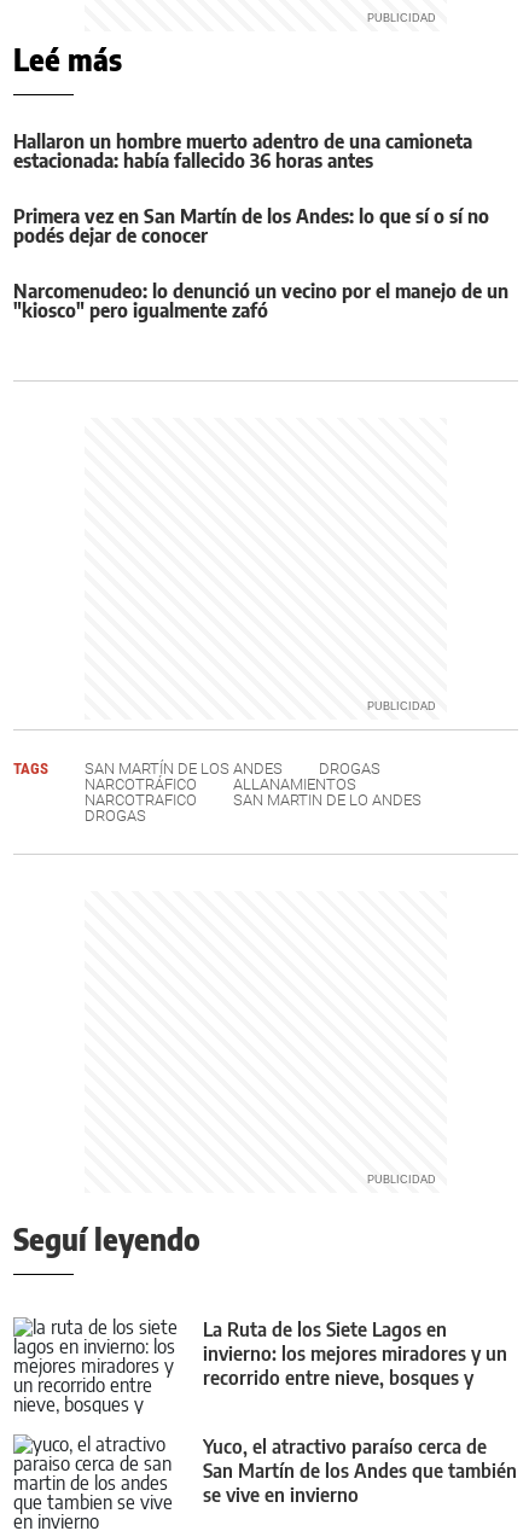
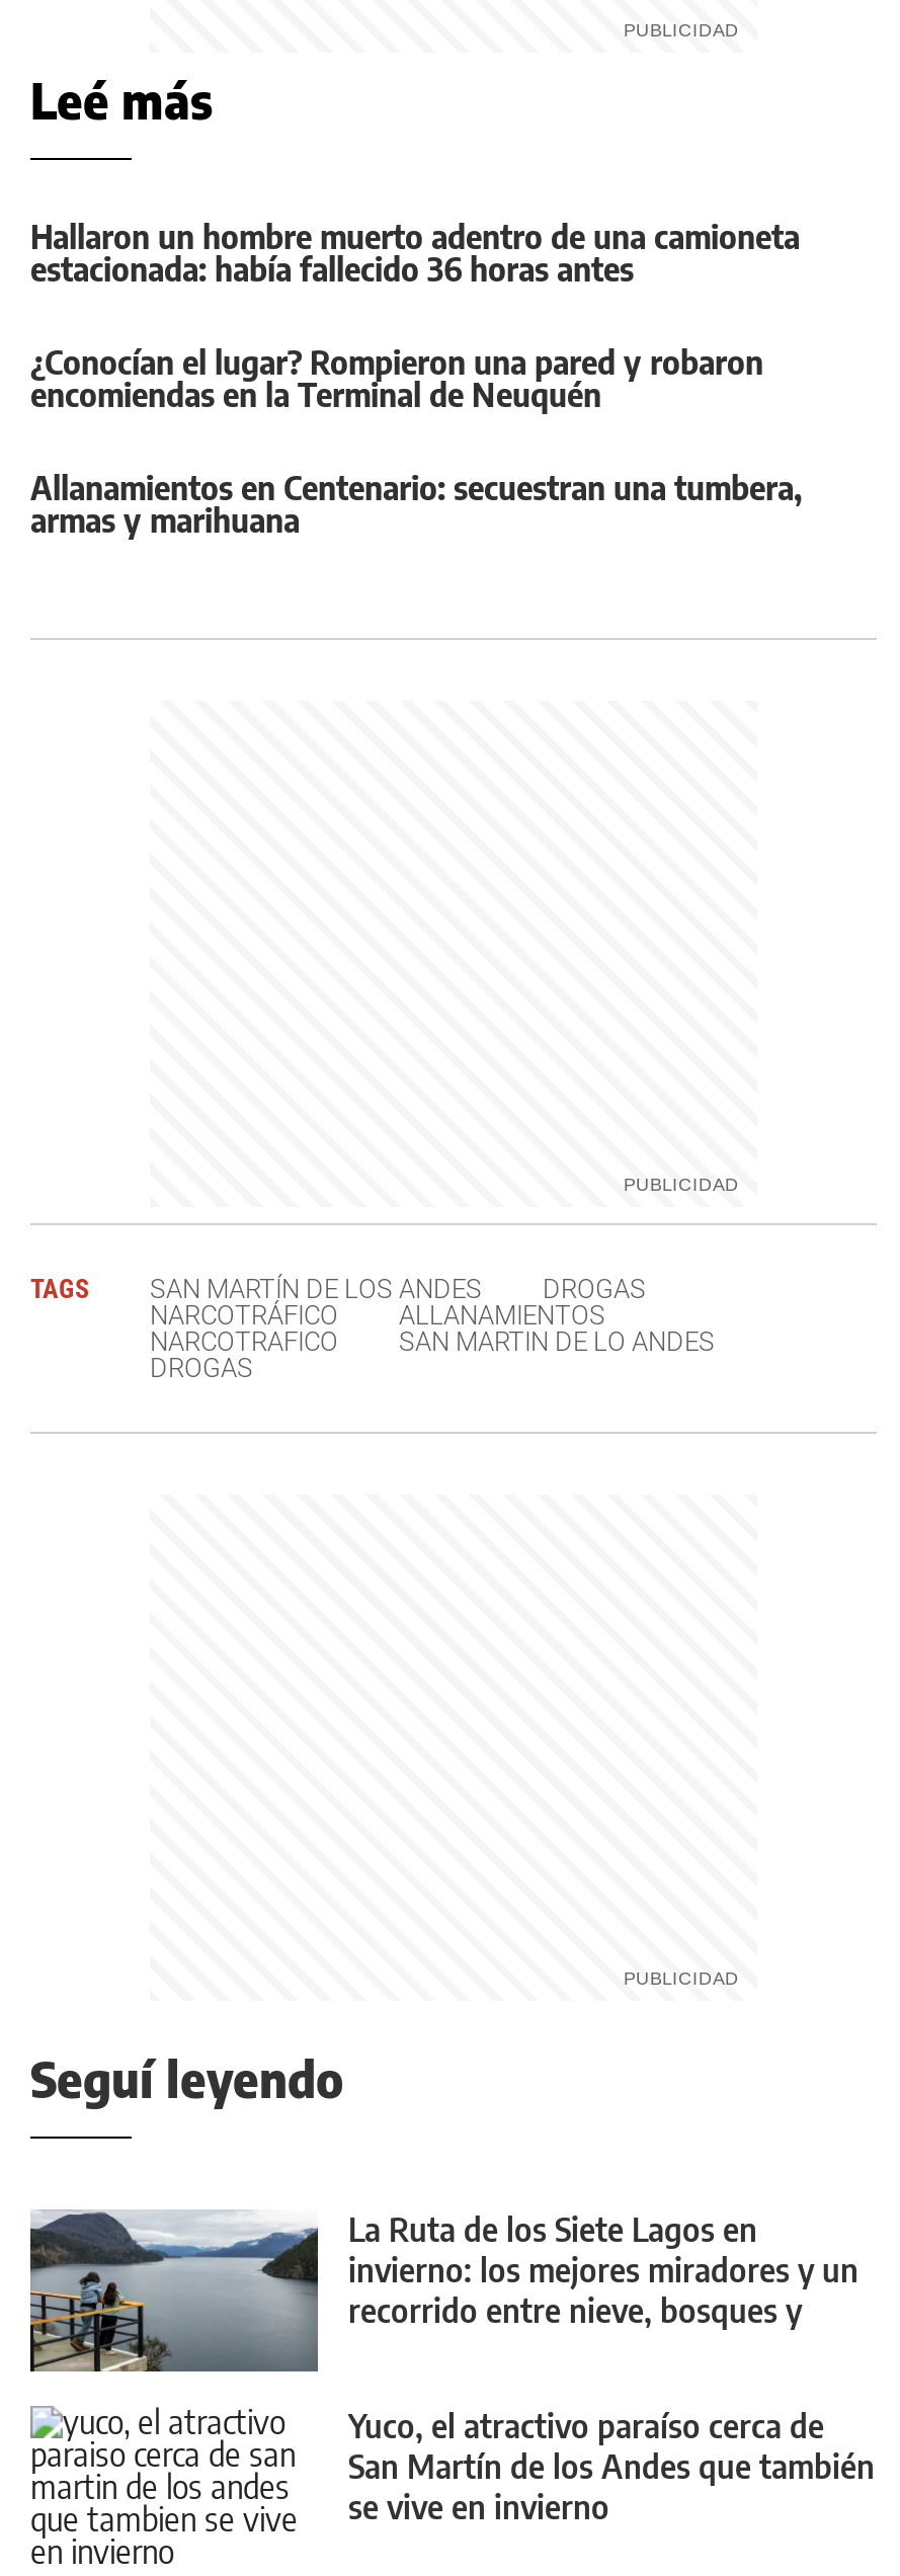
- Primera vez en San Martín de los Andes: lo que sí o sí no
- podés dejar de conocer
+ ¿Conocían el lugar? Rompieron una pared y robaron
+ encomiendas en la Terminal de Neuquén

- Narcomenudeo: lo denunció un vecino por el manejo de un
- "kiosco" pero igualmente zafó
+ Allanamientos en Centenario: secuestran una tumbera,
+ armas y marihuana

- [image]
+ [image]
